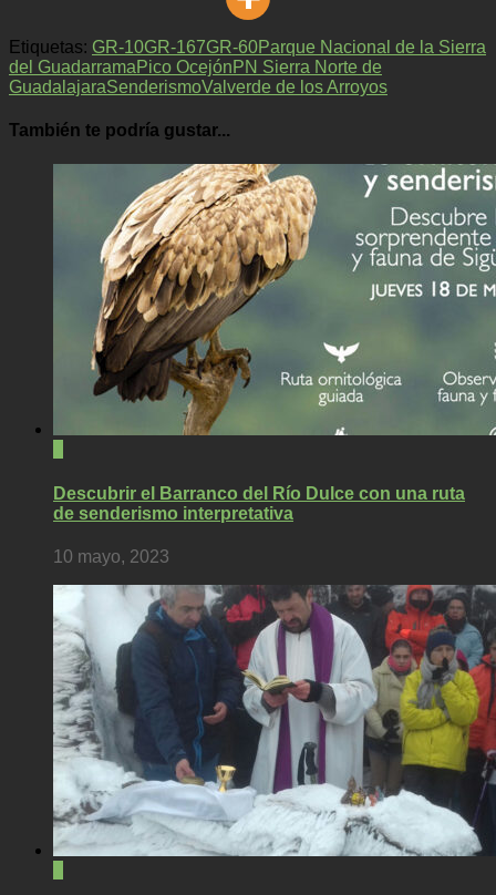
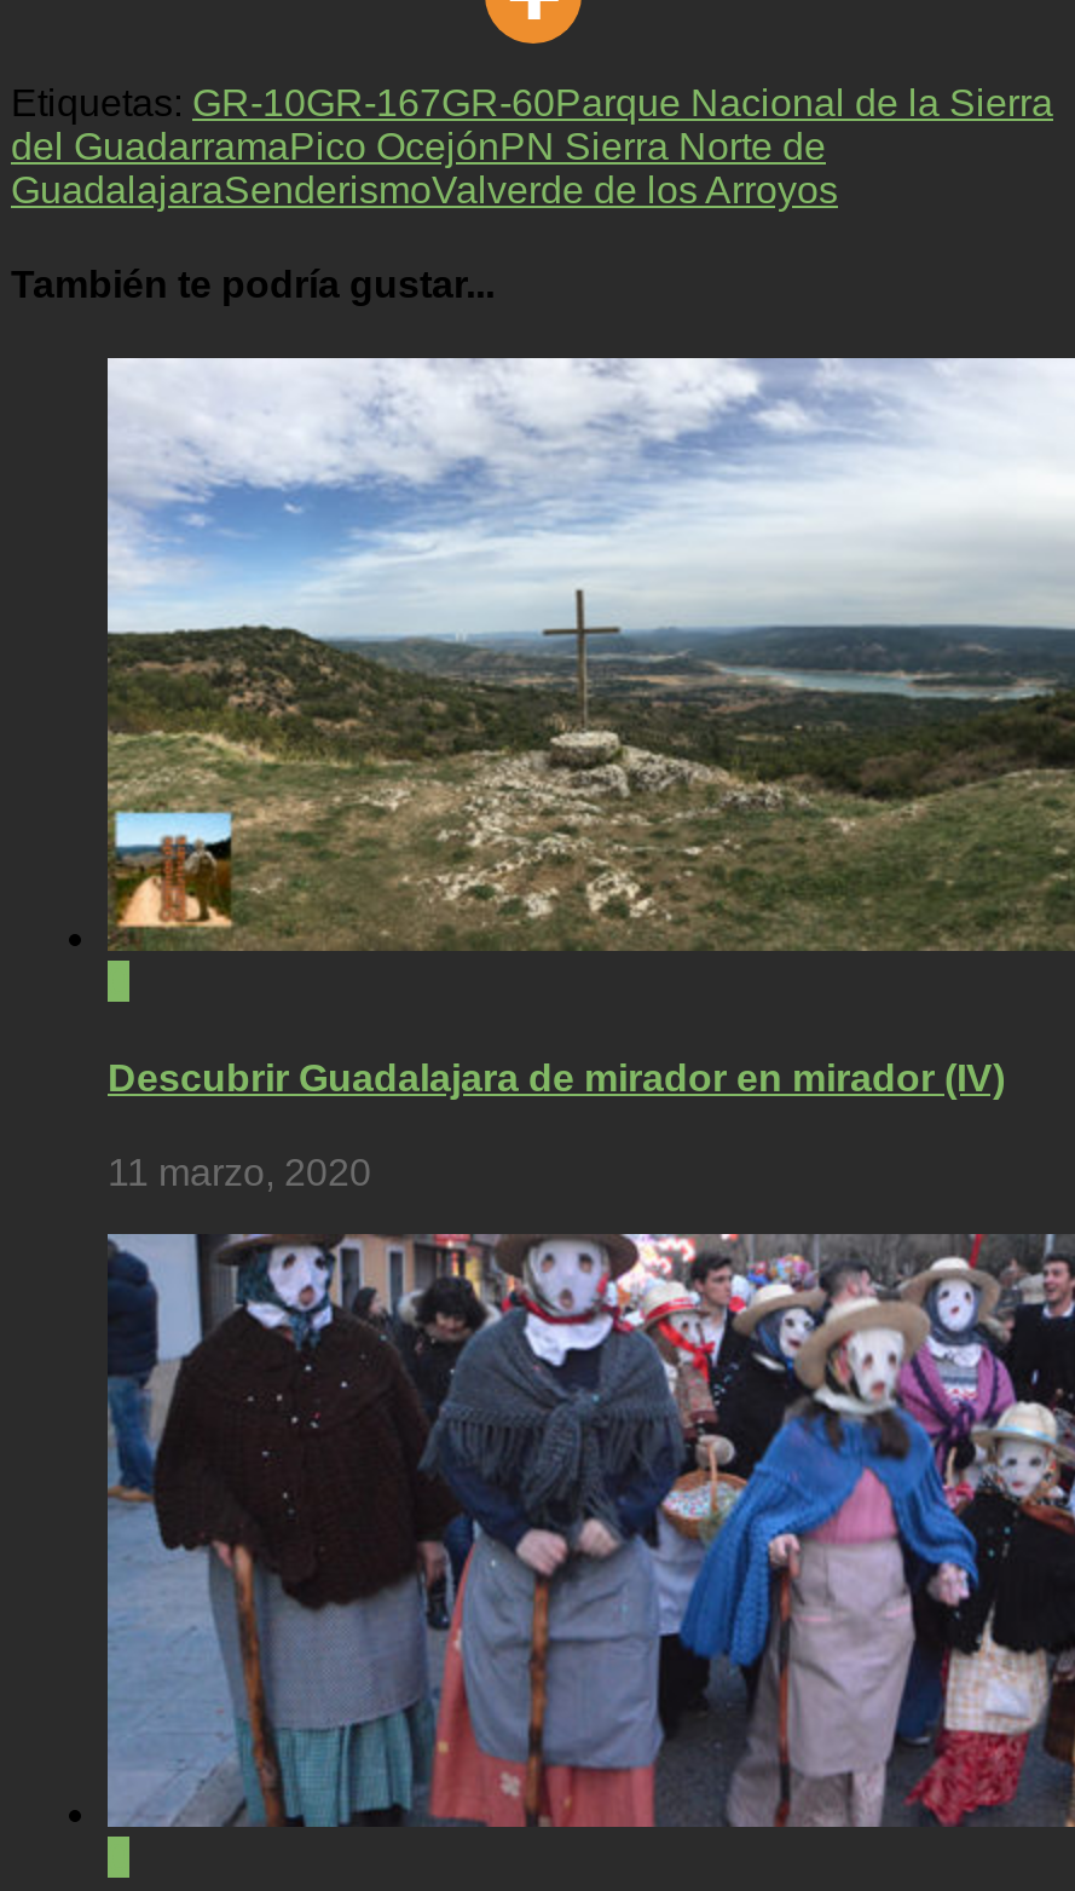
- [image]
+ [image]

- Descubrir el Barranco del Río Dulce con una ruta
- de senderismo interpretativa
+ Descubrir Guadalajara de mirador en mirador (IV)

- 10 mayo, 2023
+ 11 marzo, 2020

- [image]
+ [image]
